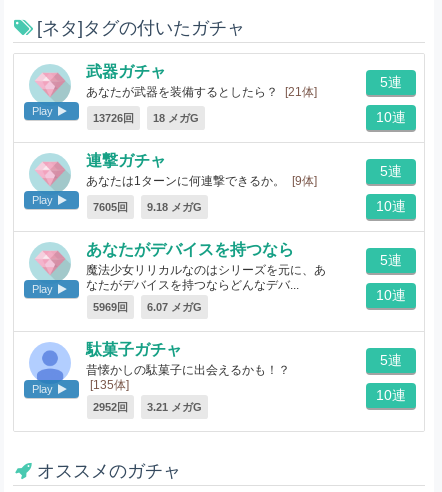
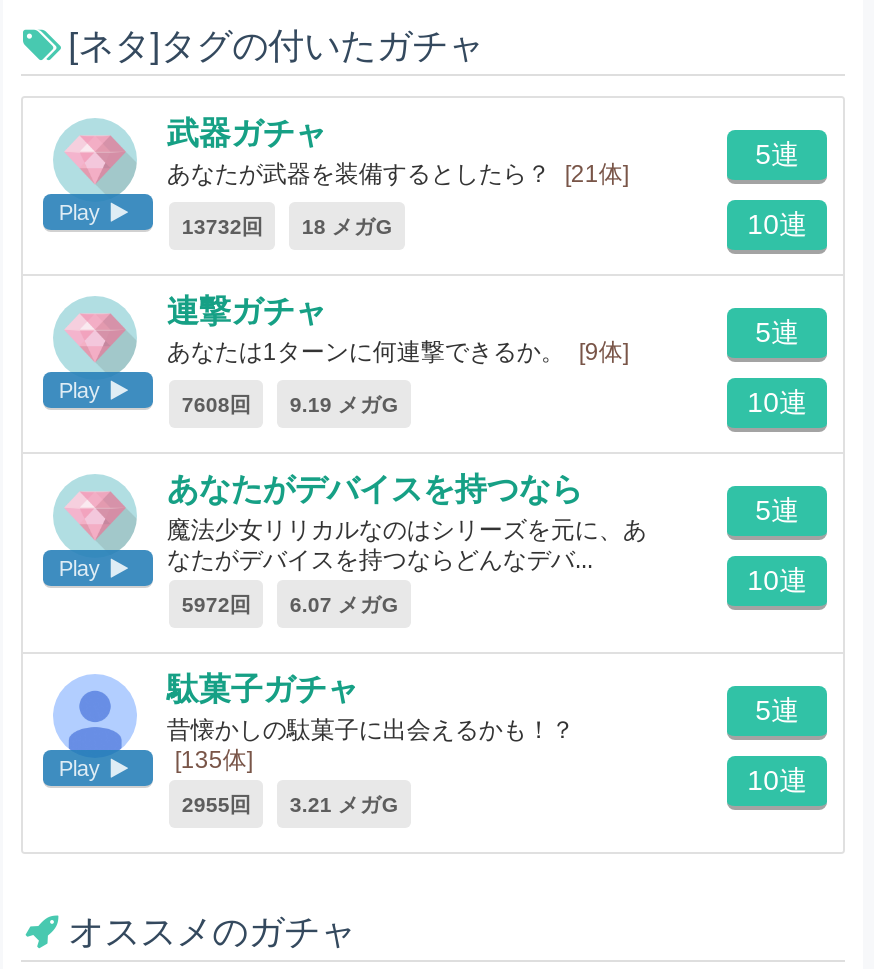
- 13726回 18 メガG
+ 13732回 18 メガG

- 7605回
+ 7608回

- 9.18 メガG
+ 9.19 メガG

- 5969回
+ 5972回

- 2952回 3.21 メガG
+ 2955回 3.21 メガG
